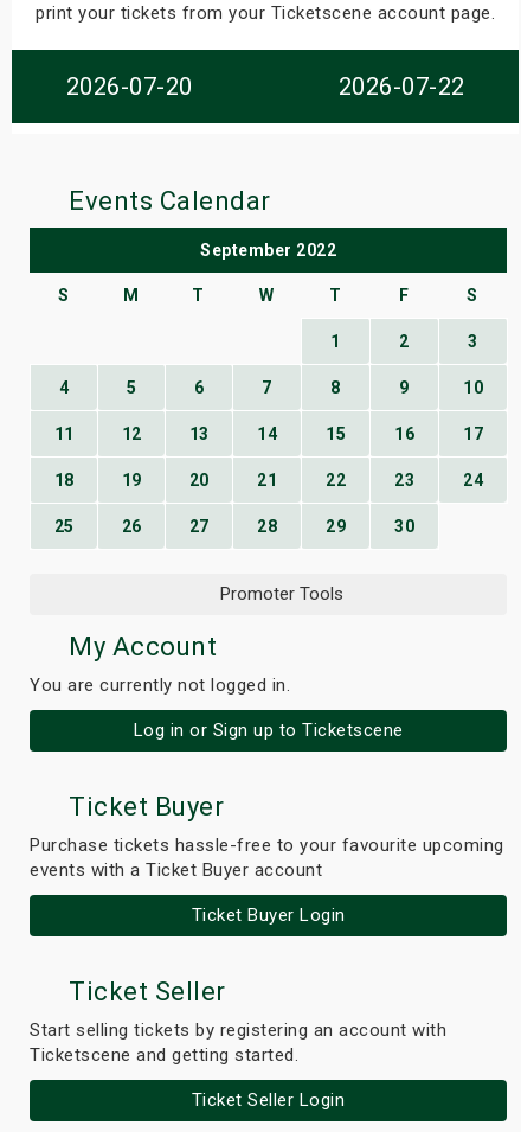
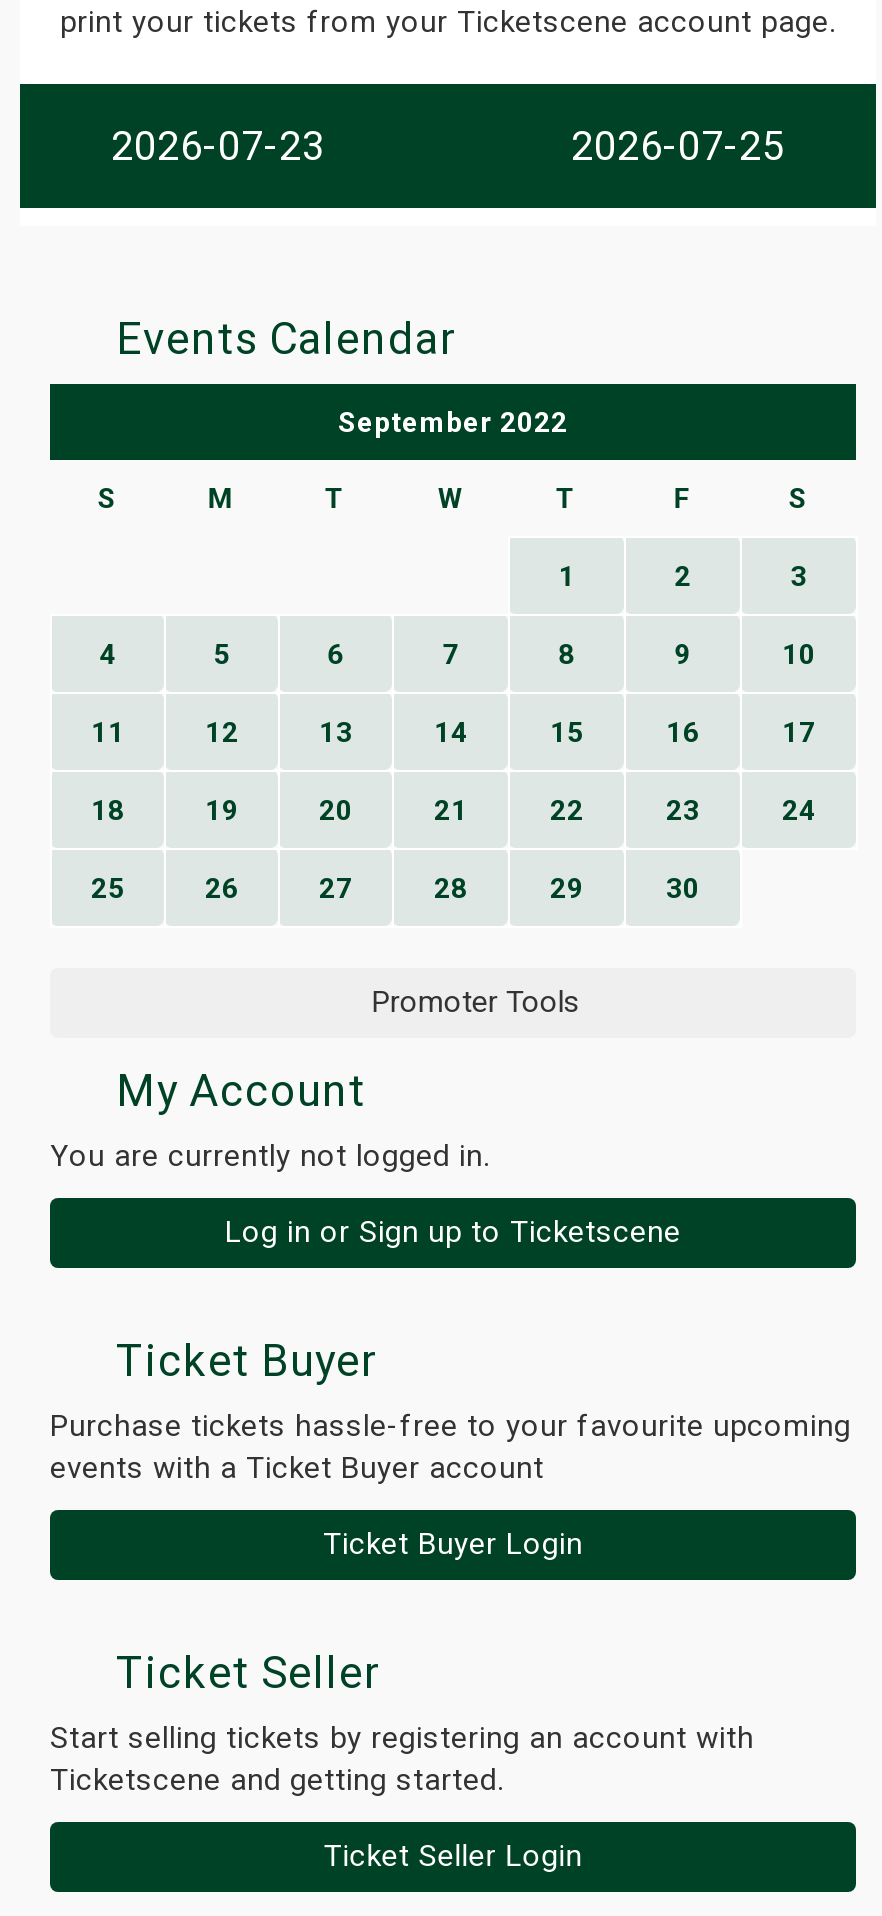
- 2026-07-20
+ 2026-07-23

- 2026-07-22
+ 2026-07-25
